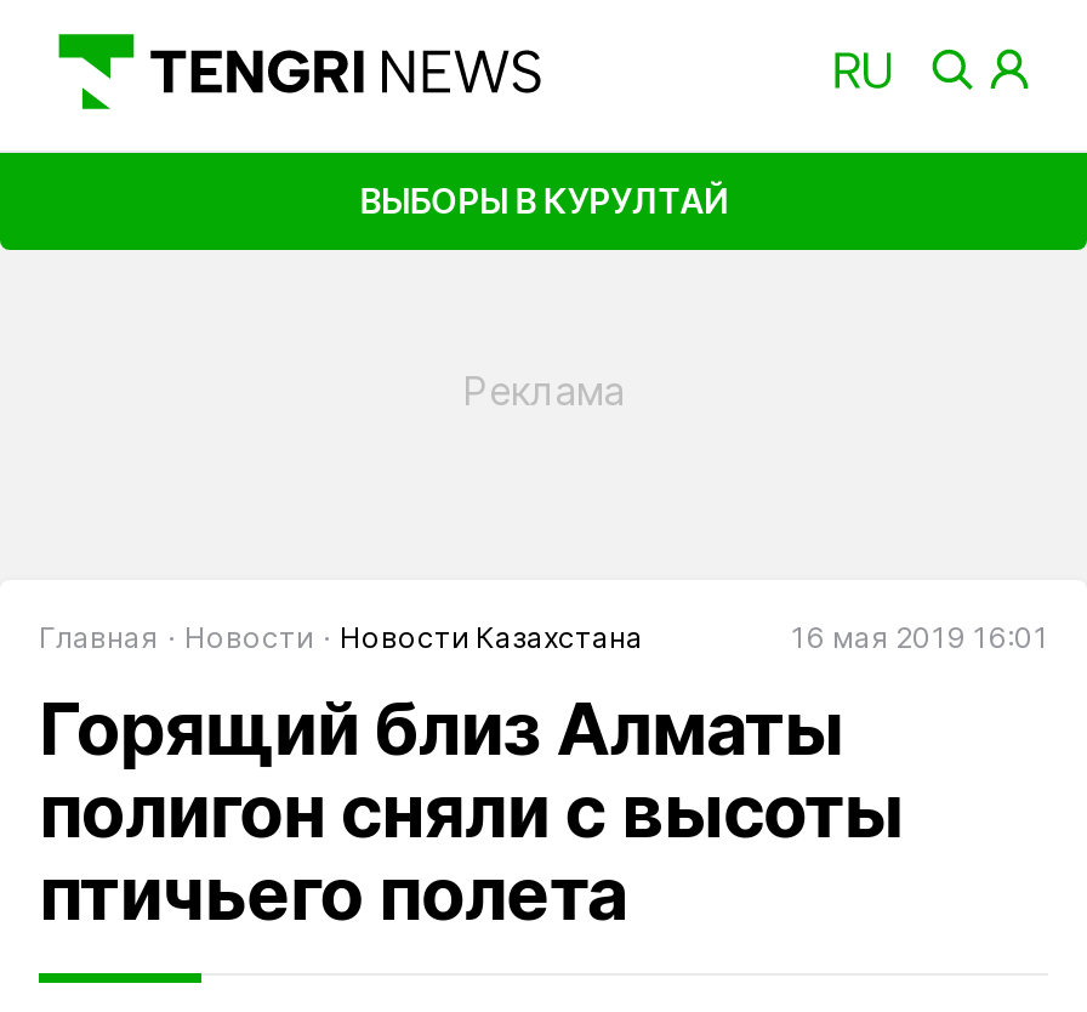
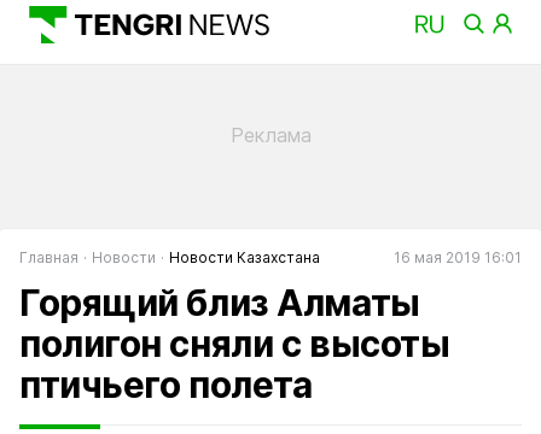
- ВЫБОРЫ В КУРУЛТАЙ
